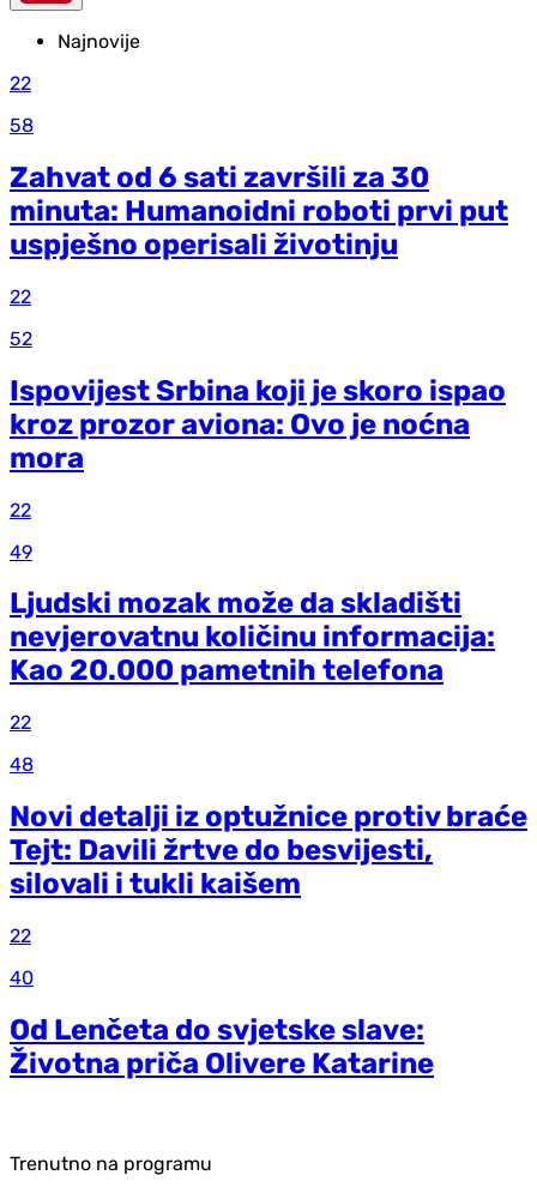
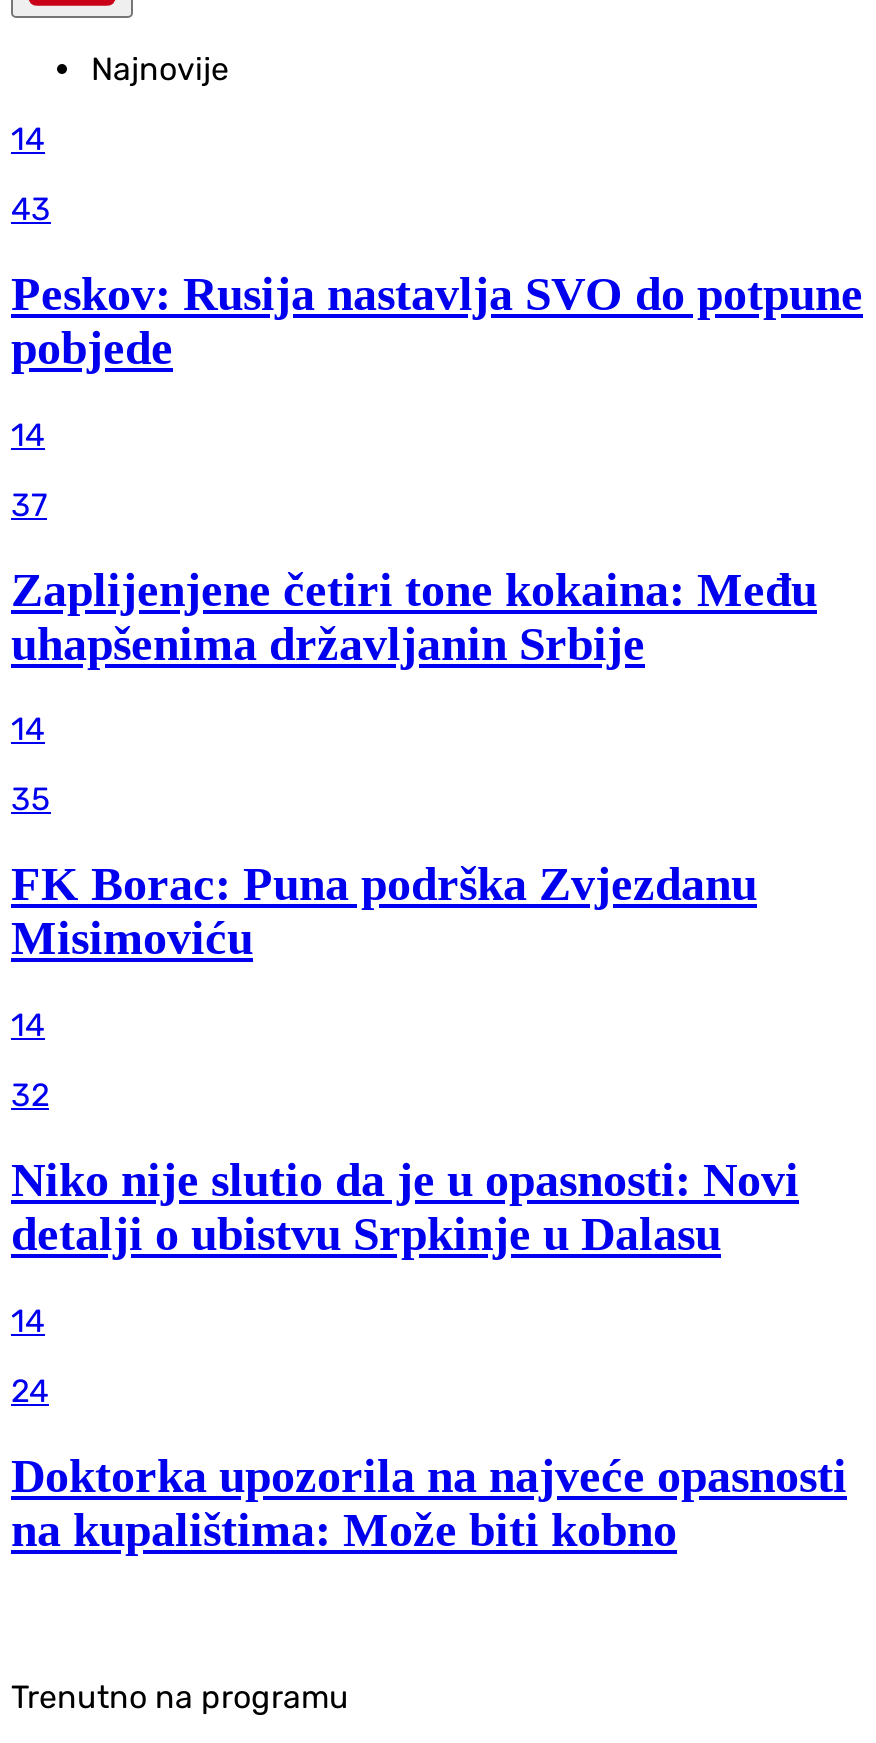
- 22
+ 14

- 58
+ 43

- Zahvat od 6 sati završili za 30
- minuta: Humanoidni roboti prvi put
- uspješno operisali životinju
+ Peskov: Rusija nastavlja SVO do potpune
+ pobjede

- 22
+ 14

- 52
+ 37

- Ispovijest Srbina koji je skoro ispao
- kroz prozor aviona: Ovo je noćna
- mora
+ Zaplijenjene četiri tone kokaina: Među
+ uhapšenima državljanin Srbije

- 22
+ 14

- 49
+ 35

- Ljudski mozak može da skladišti
- nevjerovatnu količinu informacija:
- Kao 20.000 pametnih telefona
+ FK Borac: Puna podrška Zvjezdanu
+ Misimoviću

- 22
+ 14

- 48
+ 32

- Novi detalji iz optužnice protiv braće
- Tejt: Davili žrtve do besvijesti,
- silovali i tukli kaišem
+ Niko nije slutio da je u opasnosti: Novi
+ detalji o ubistvu Srpkinje u Dalasu

- 22
+ 14

- 40
+ 24

- Od Lenčeta do svjetske slave:
- Životna priča Olivere Katarine
+ Doktorka upozorila na najveće opasnosti
+ na kupalištima: Može biti kobno
